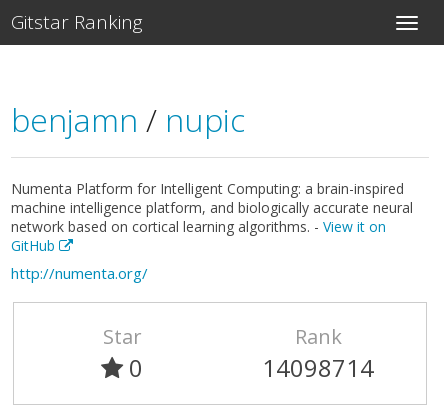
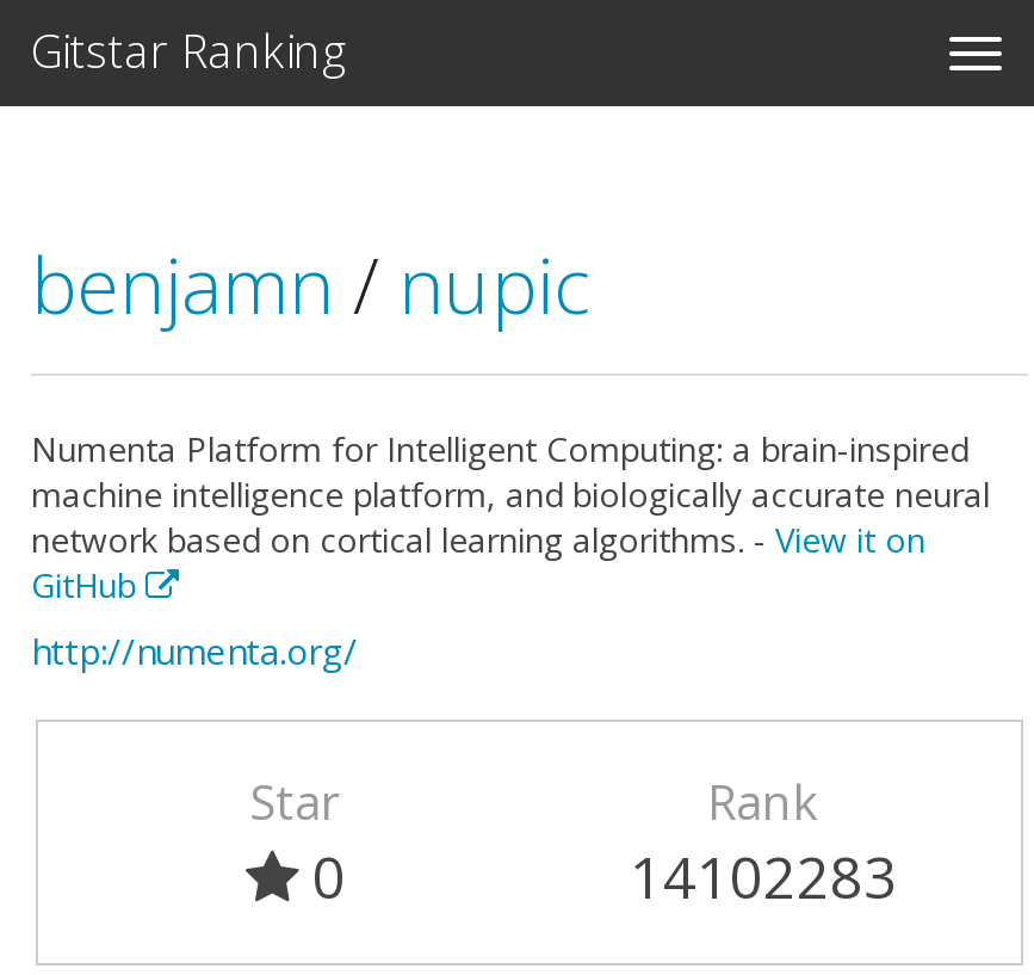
- 14098714
+ 14102283
